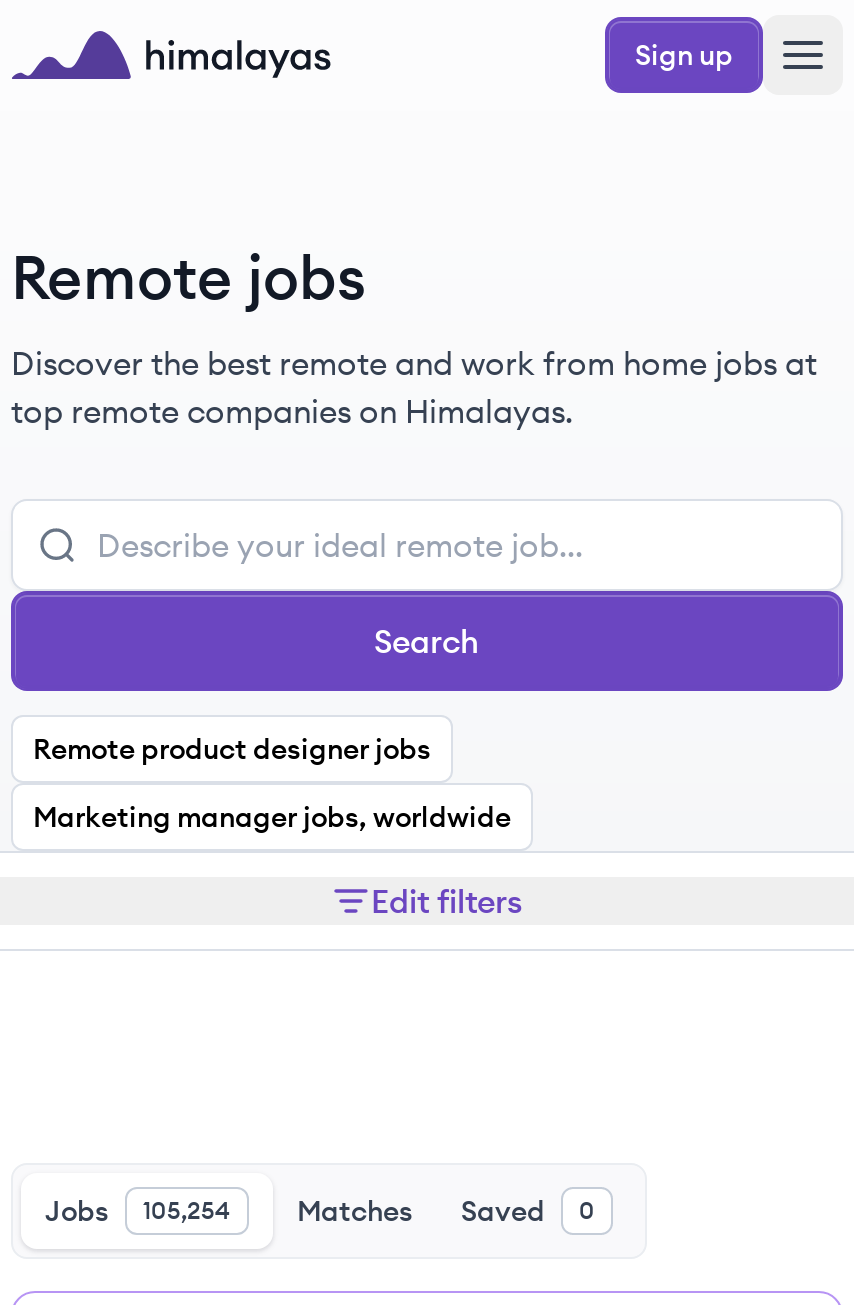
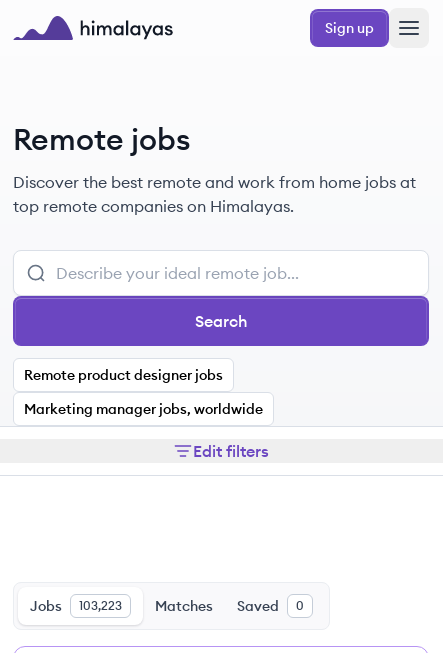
- Jobs 105,254
+ Jobs 103,223
